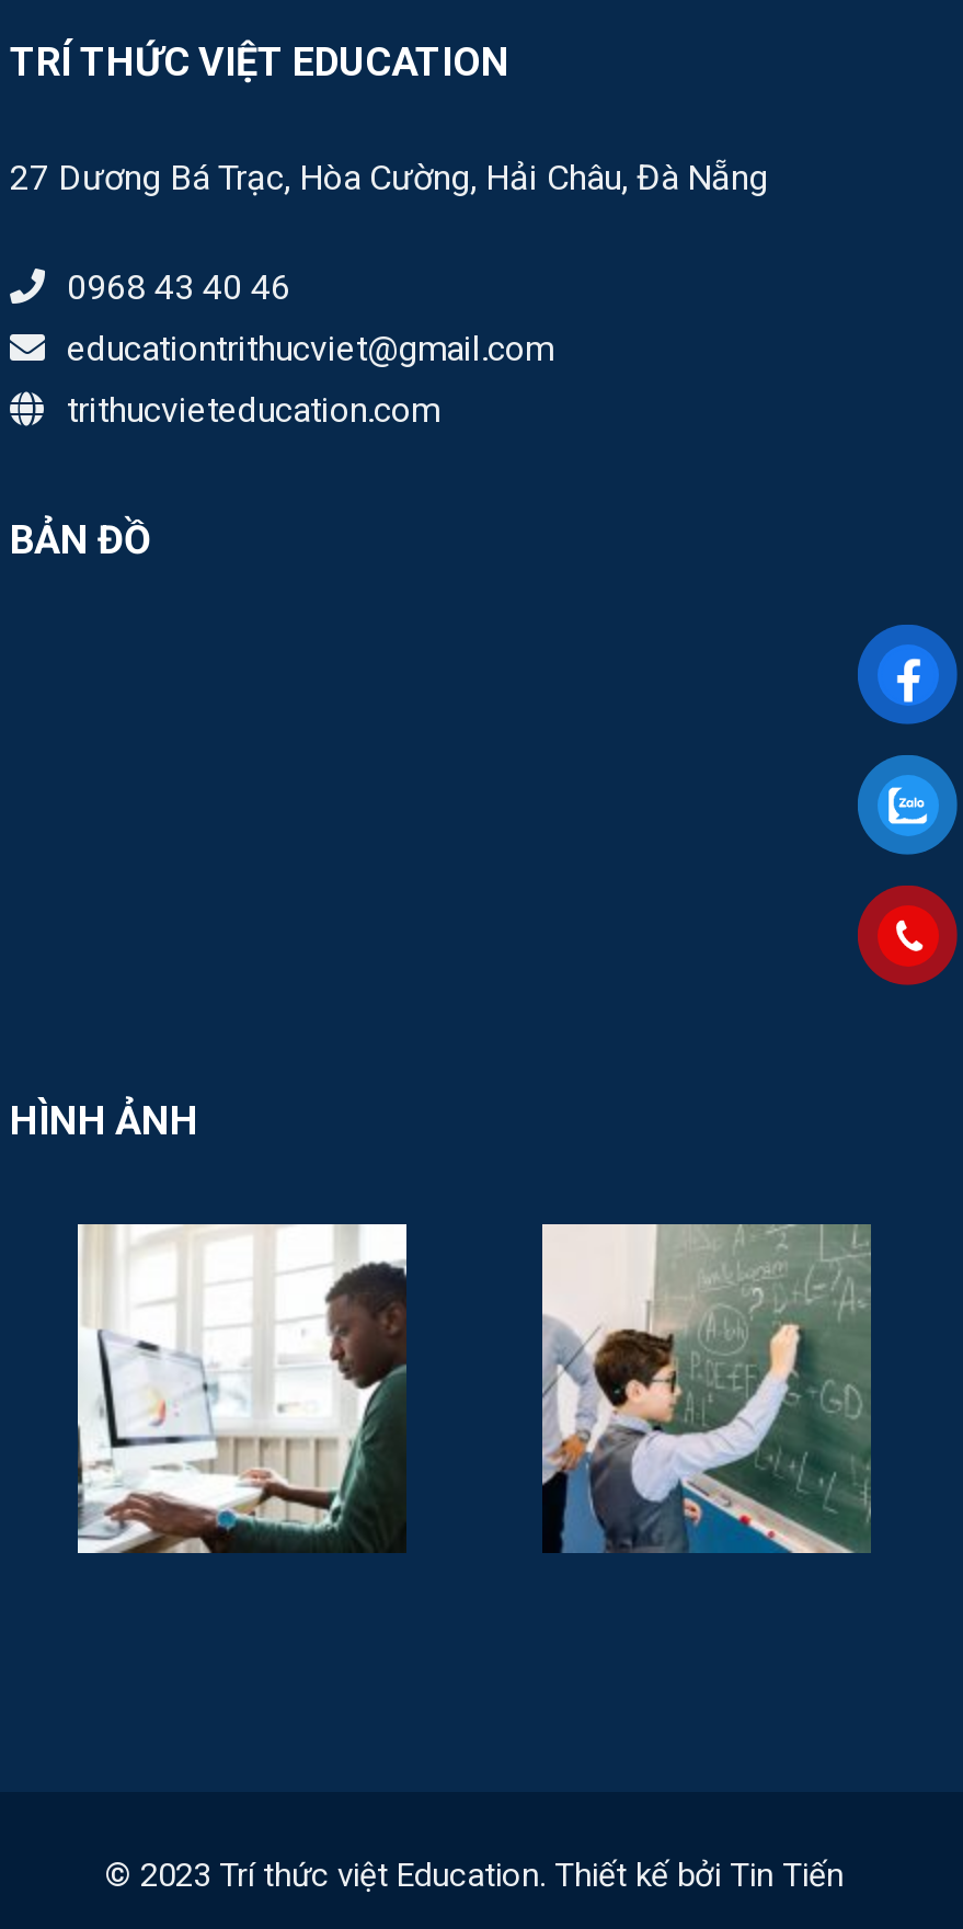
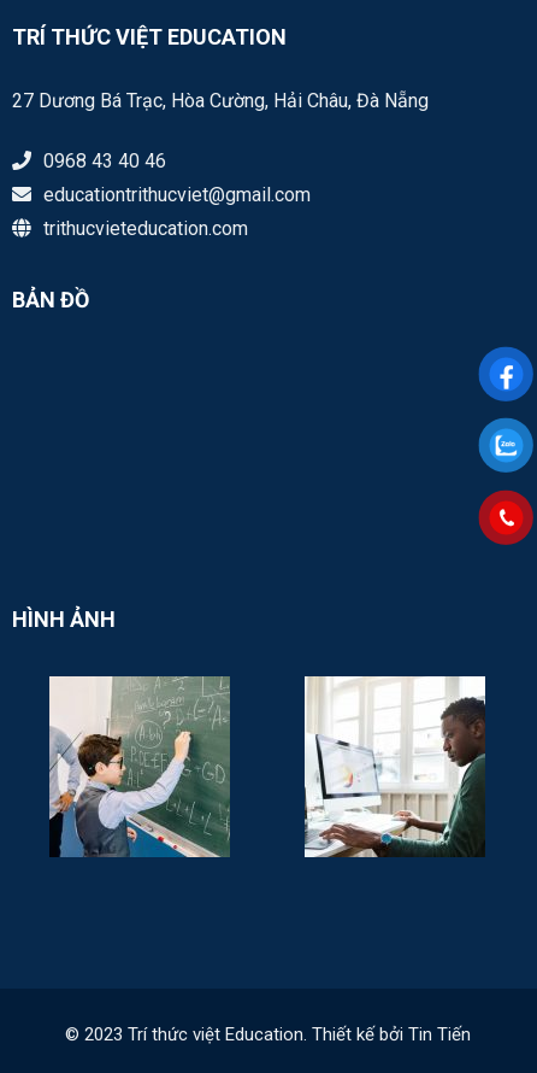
- [image]
+ [image]

- [image]
+ [image]
